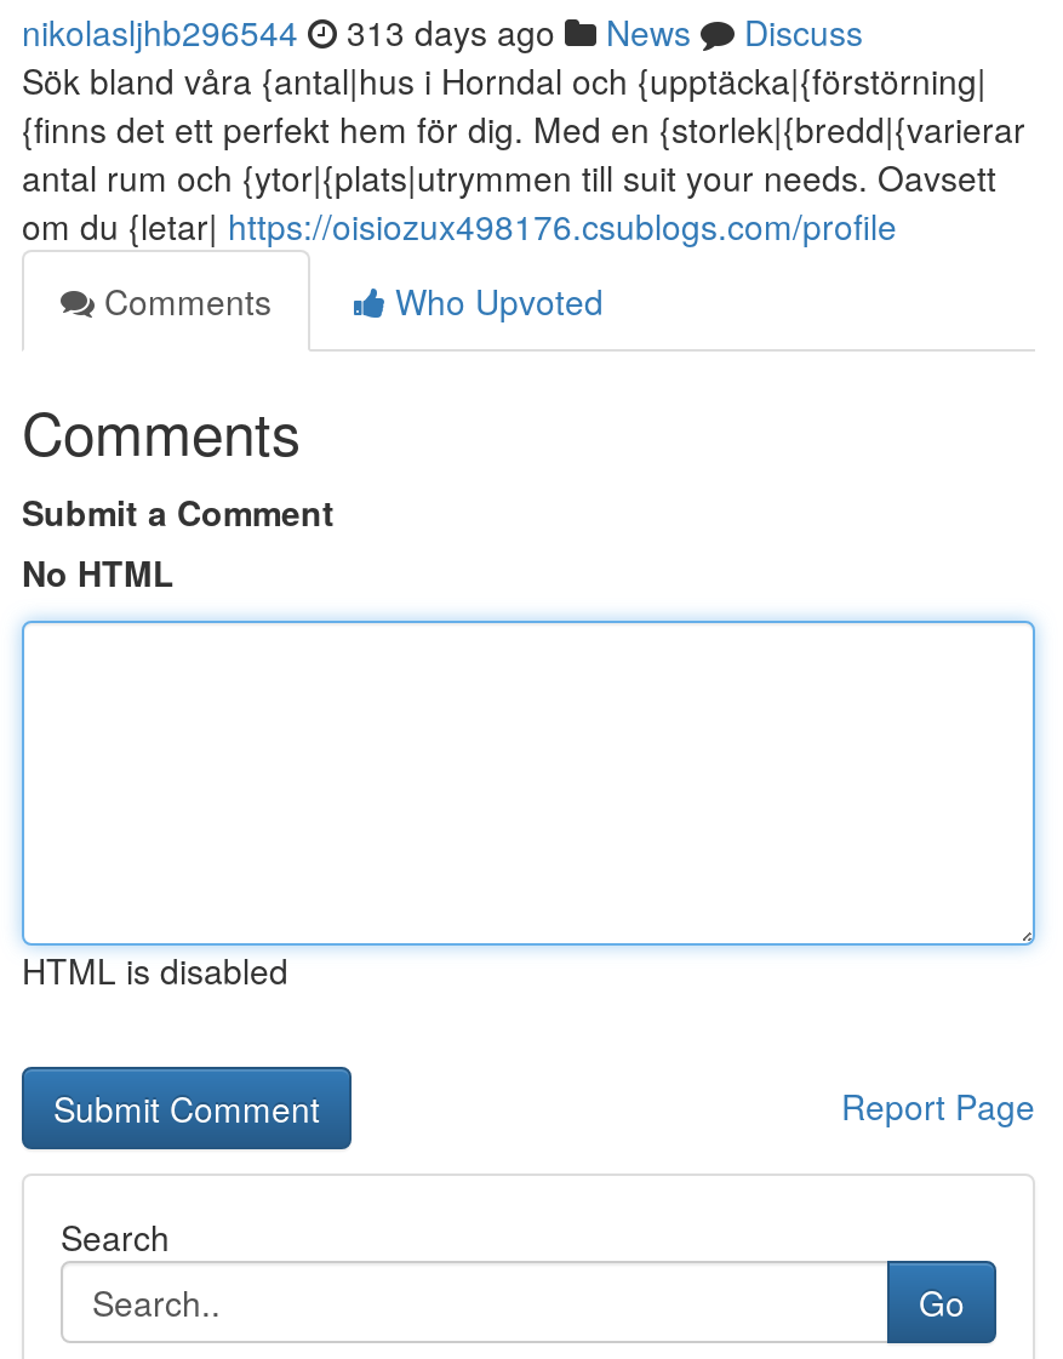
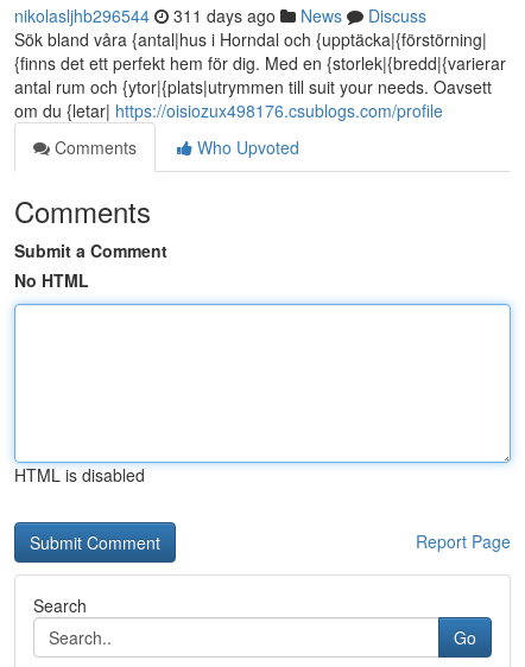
- nikolasljhb296544 313 days ago News Discuss
+ nikolasljhb296544 311 days ago News Discuss
